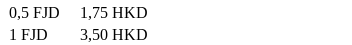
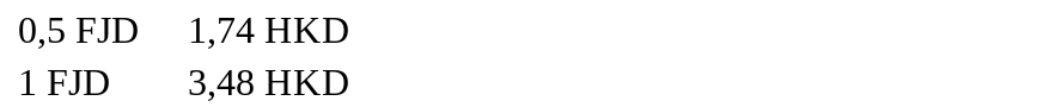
- 0,5 FJD 1,75 HKD
+ 0,5 FJD 1,74 HKD

- 1 FJD 3,50 HKD
+ 1 FJD 3,48 HKD
